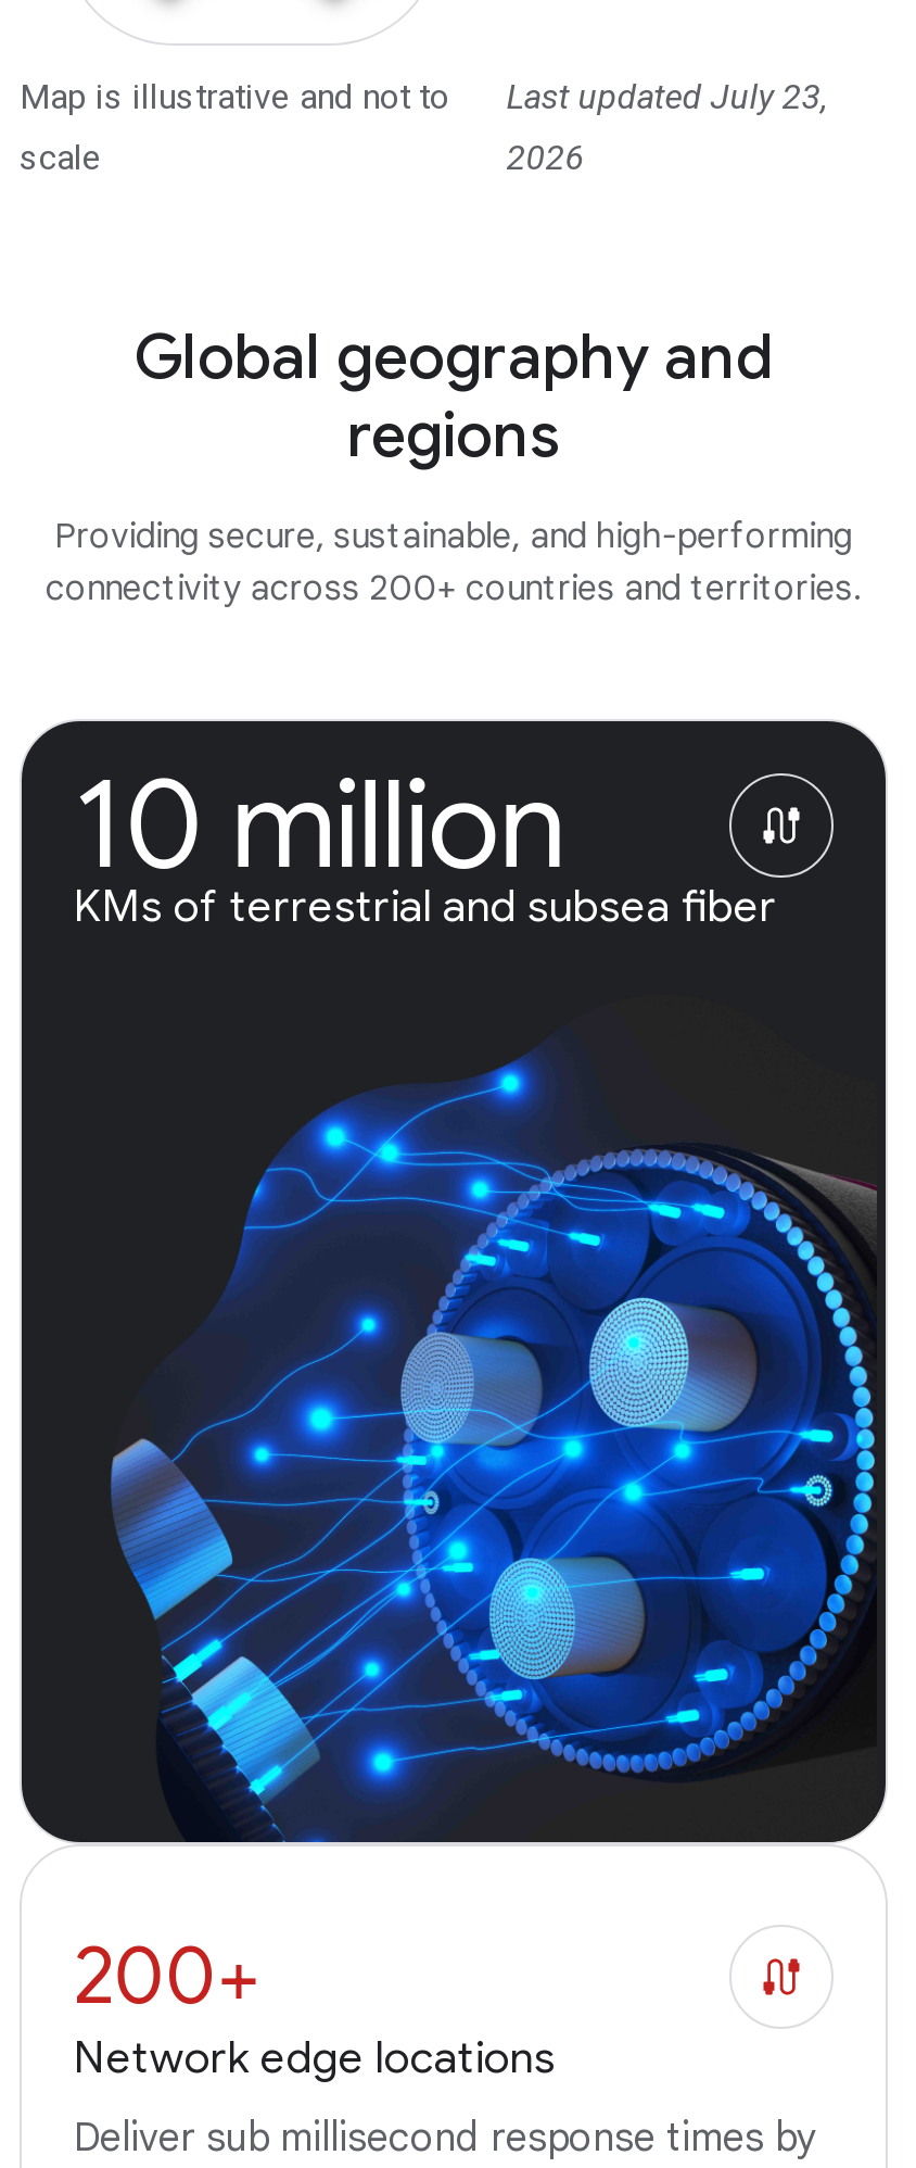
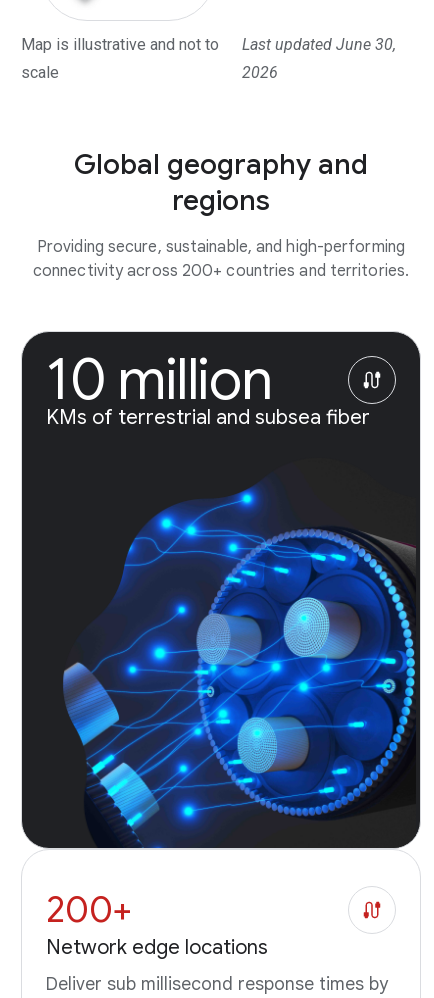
- Last updated July 23,
+ Last updated June 30,
